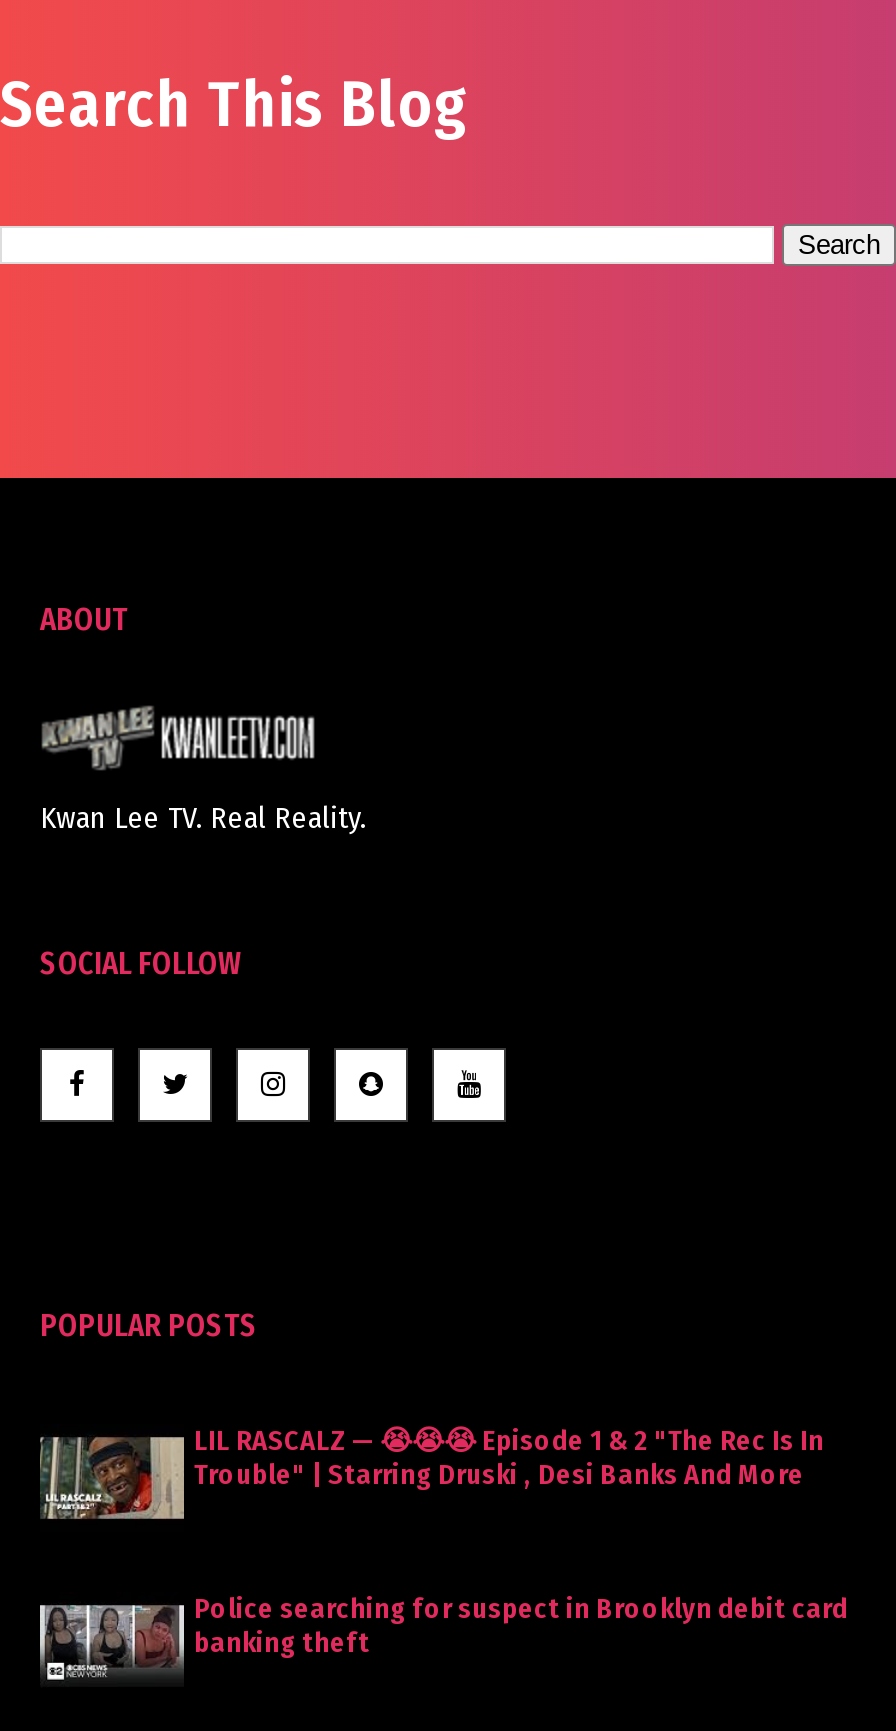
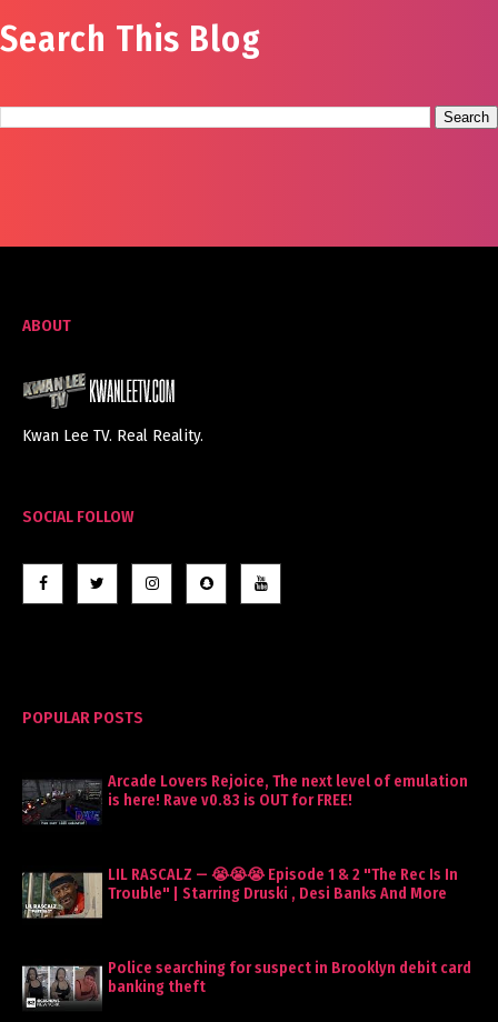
+ [image]
+ Arcade Lovers Rejoice, The next level of emulation
+ is here! Rave v0.83 is OUT for FREE!
